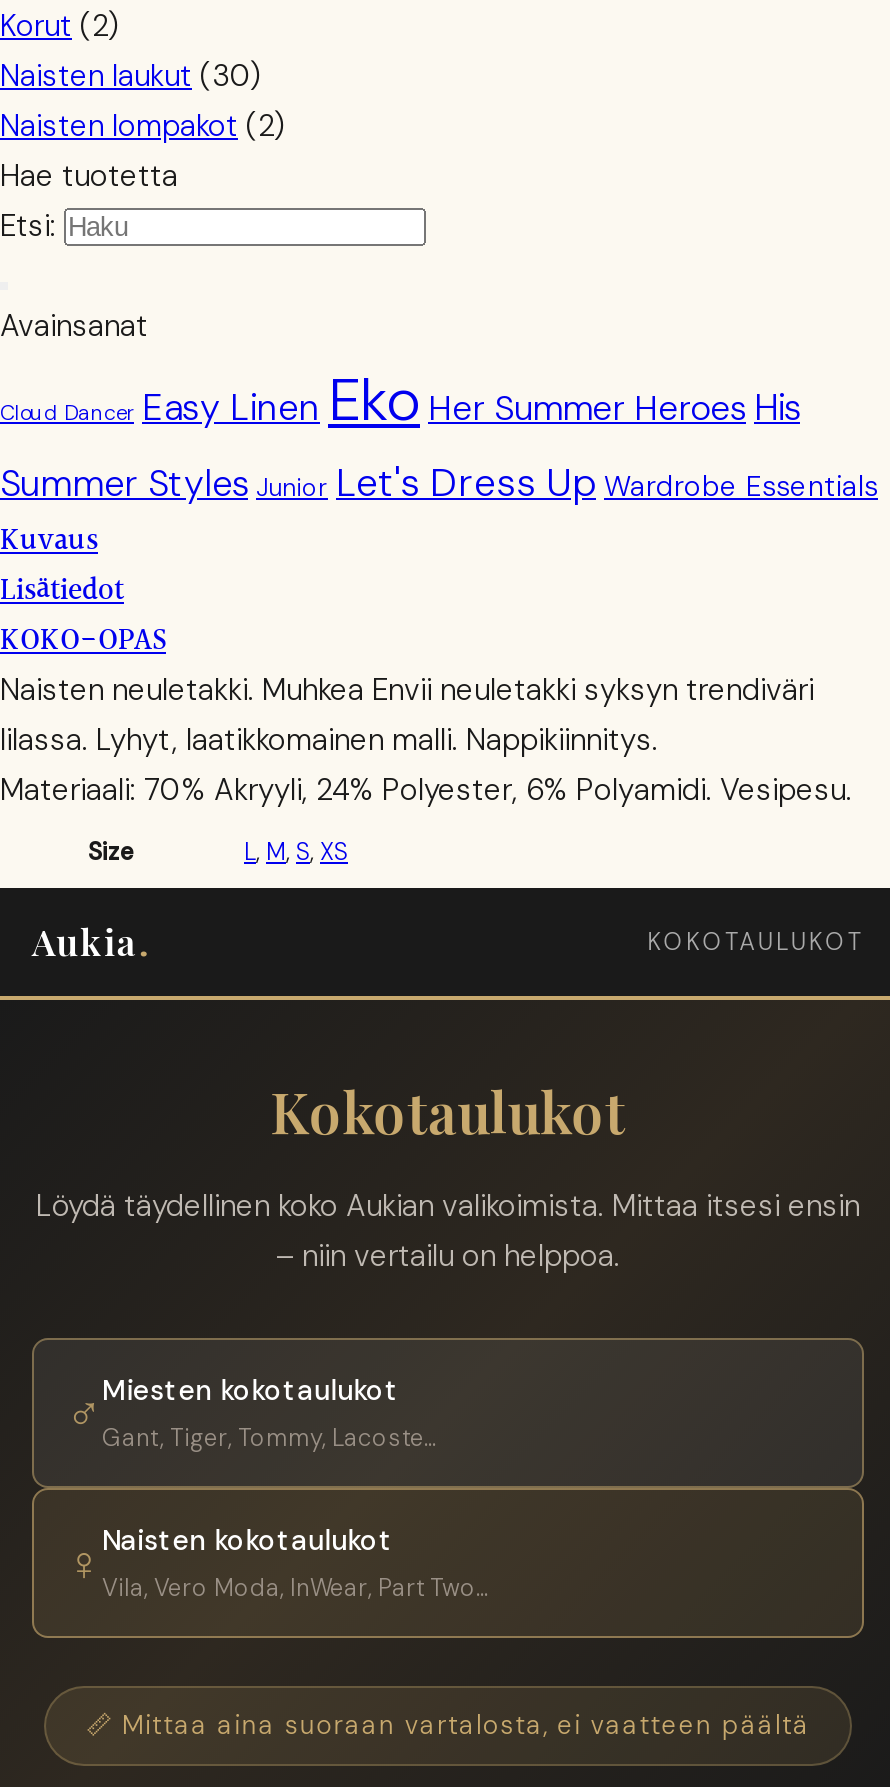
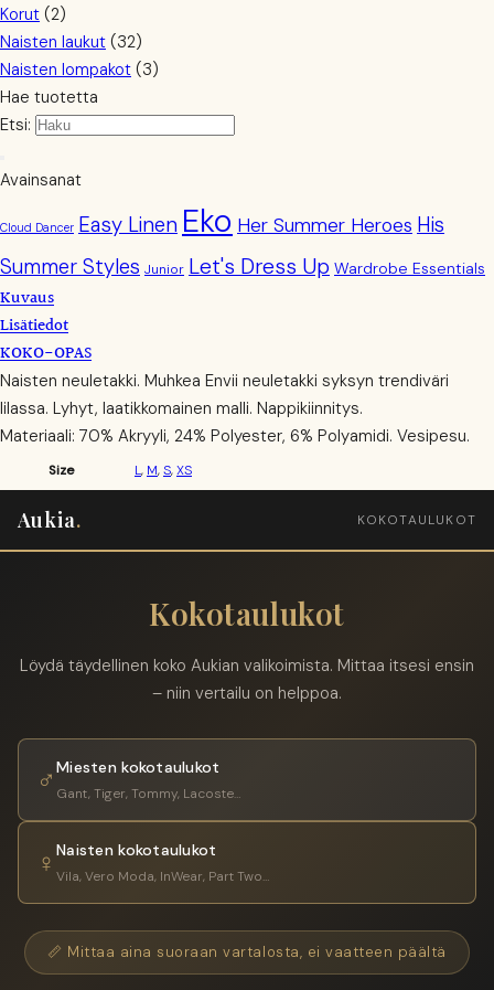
- Naisten laukut (30)
+ Naisten laukut (32)

- Naisten lompakot (2)
+ Naisten lompakot (3)
